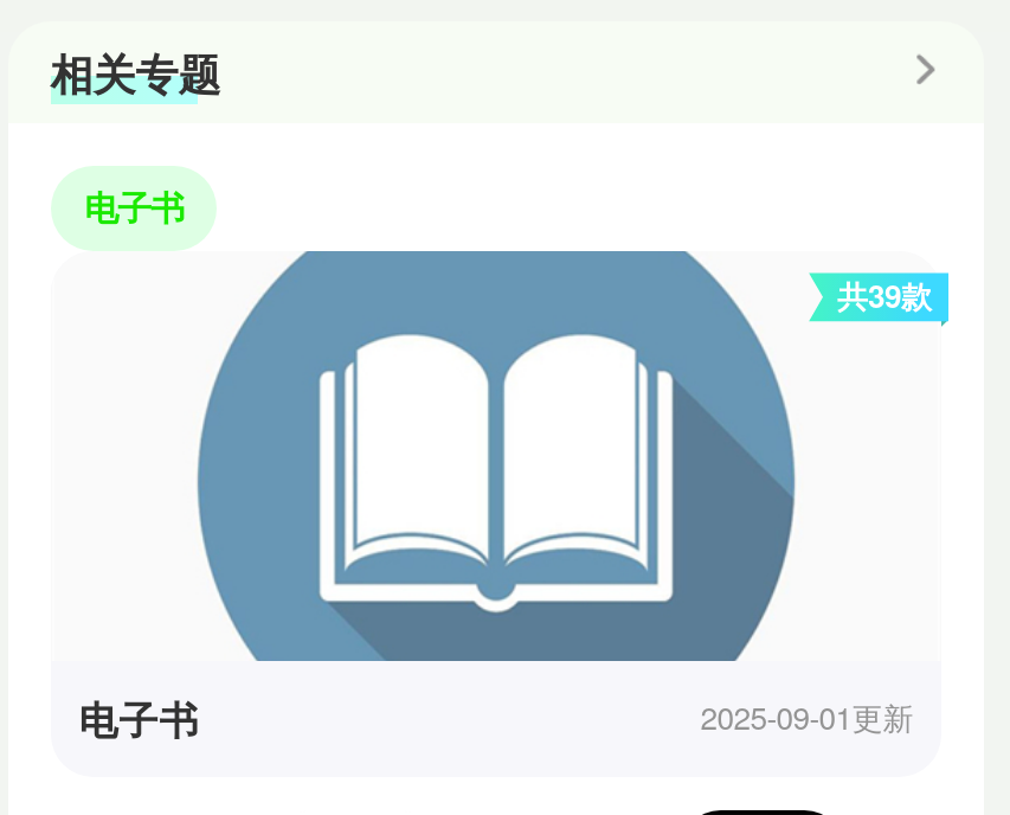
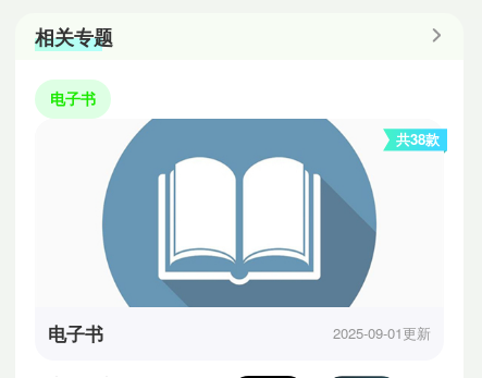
- 共39款
+ 共38款
